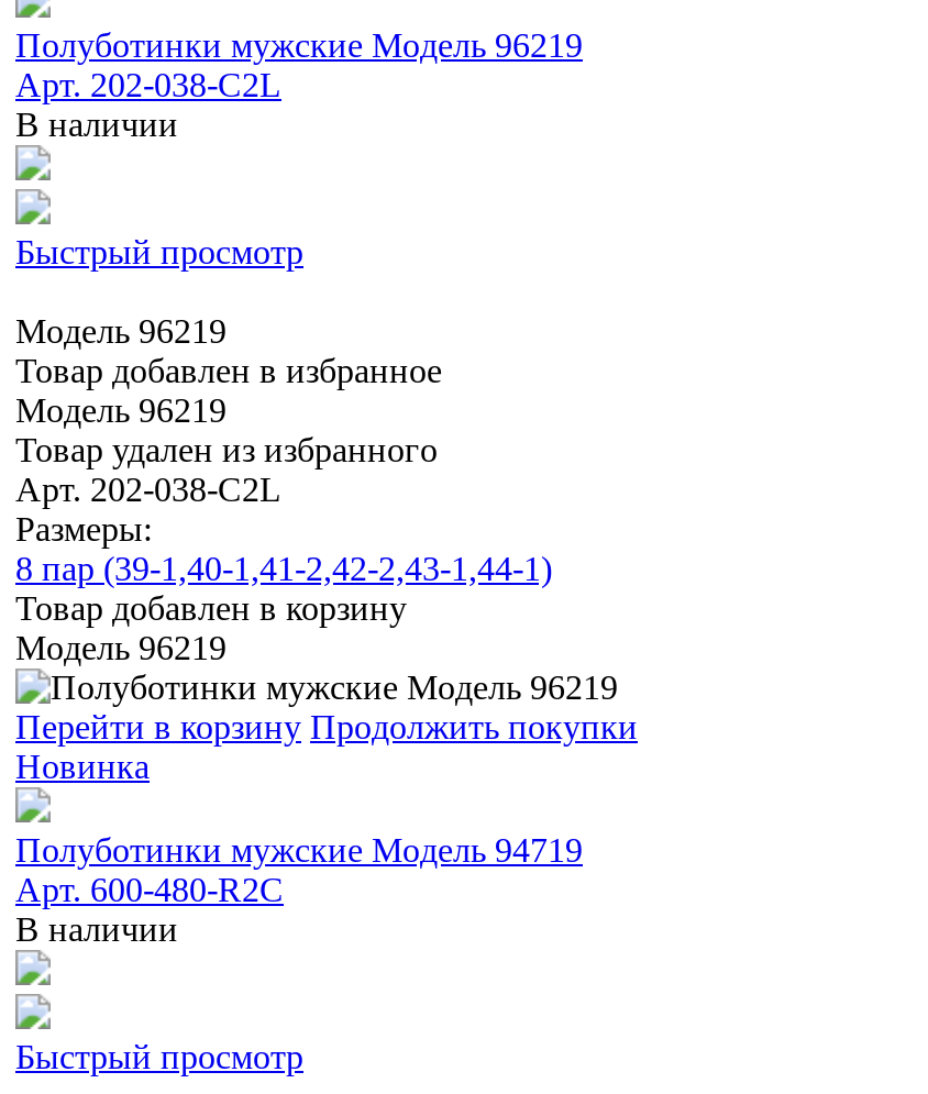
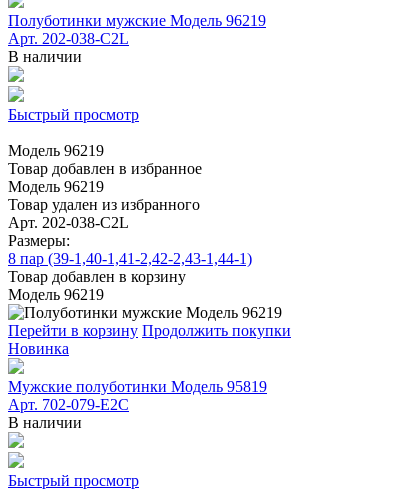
- Полуботинки мужские Модель 94719
+ Мужские полуботинки Модель 95819

- Арт. 600-480-R2C
+ Арт. 702-079-E2C
